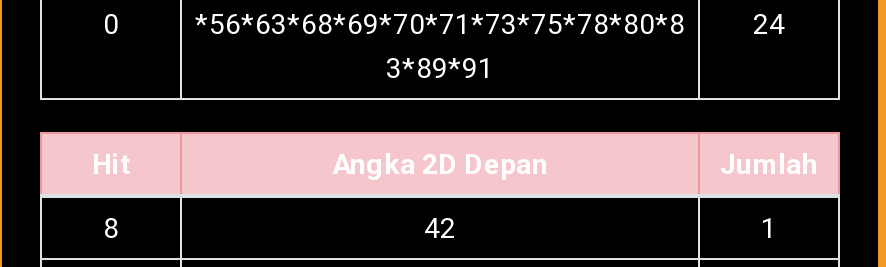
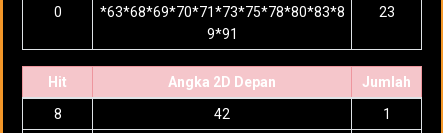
- *56*63*68*69*70*71*73*75*78*80*8
+ *63*68*69*70*71*73*75*78*80*83*8

- 24
+ 23

- 3*89*91
+ 9*91
